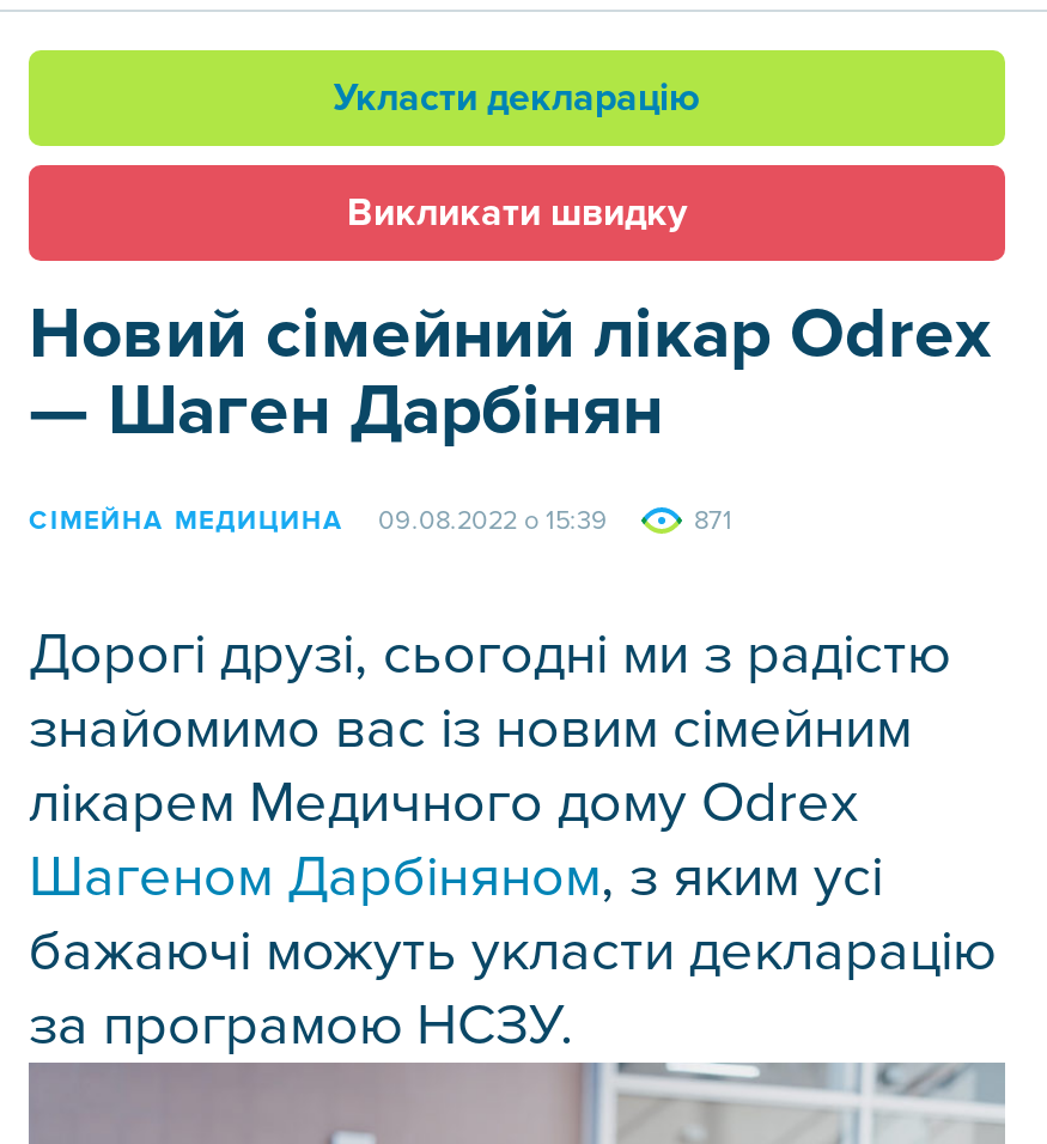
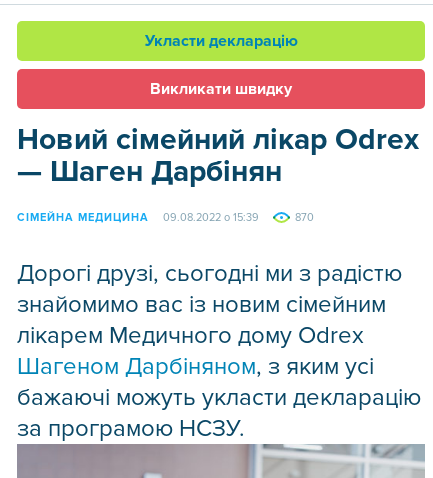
- 871
+ 870
